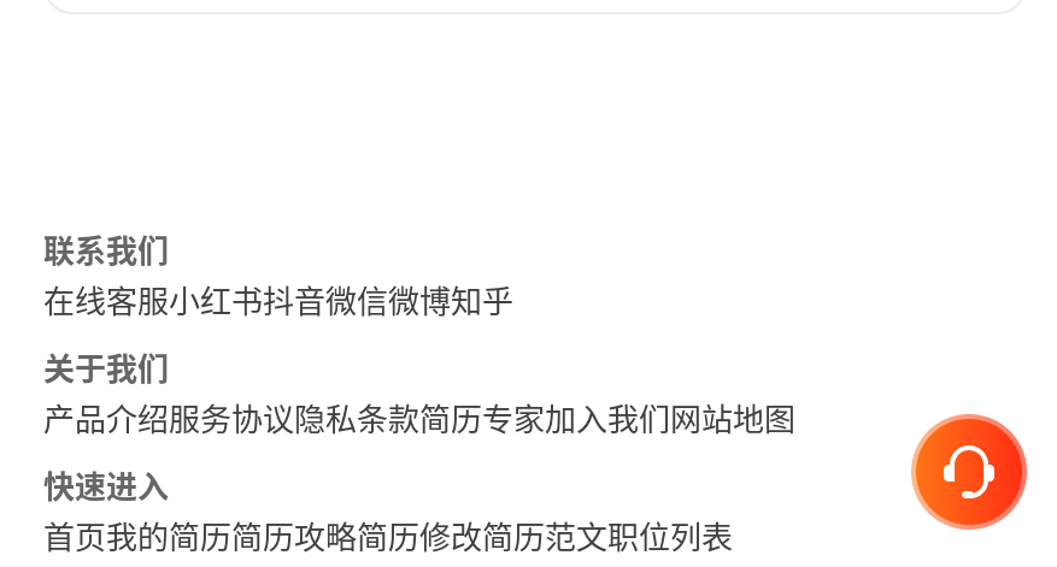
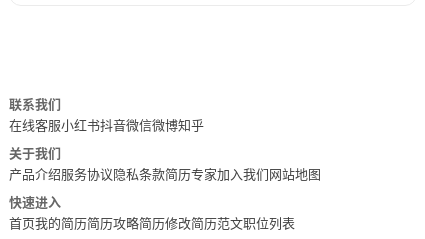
- [image]
